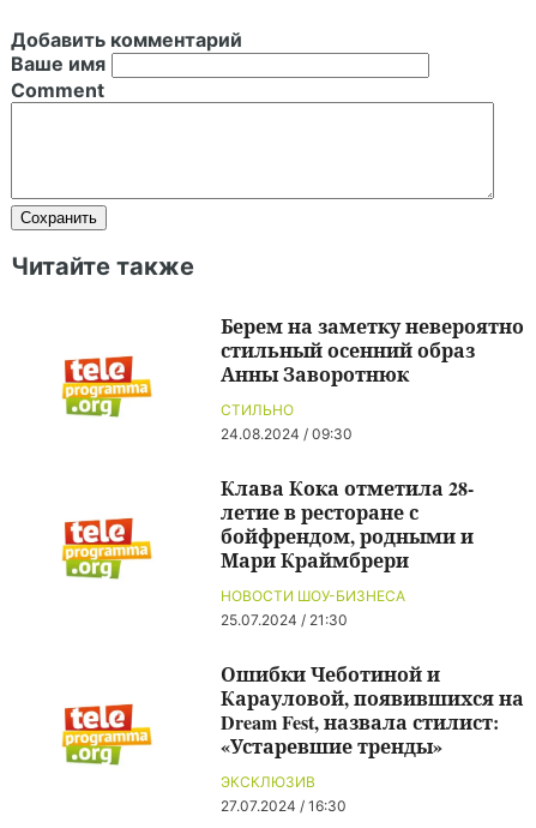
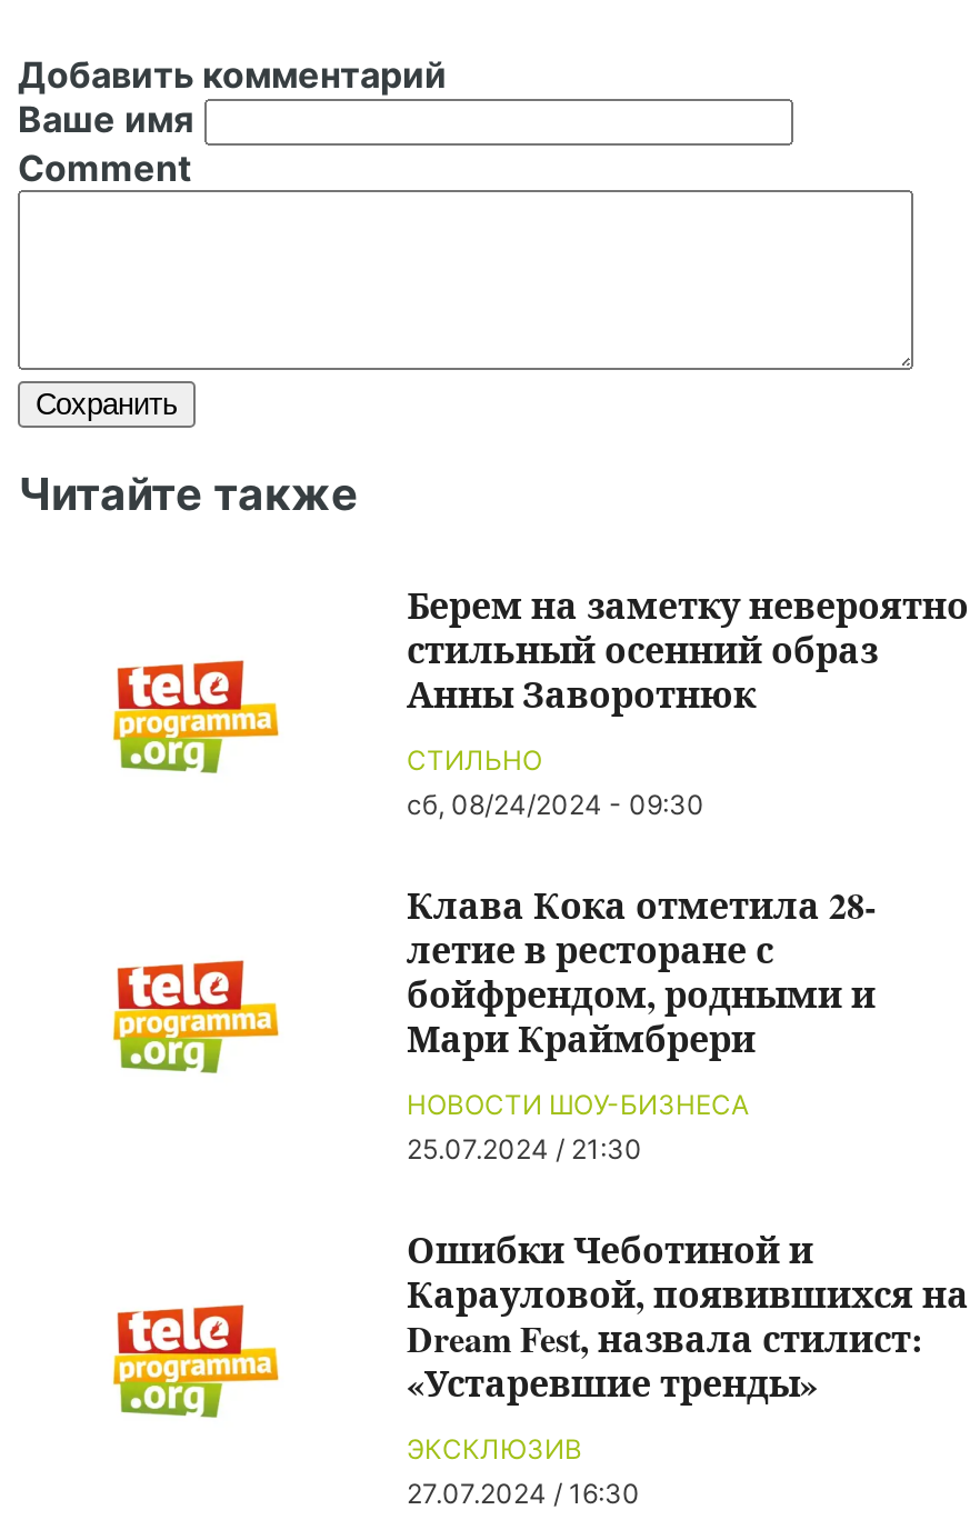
- 24.08.2024 / 09:30
+ сб, 08/24/2024 - 09:30
